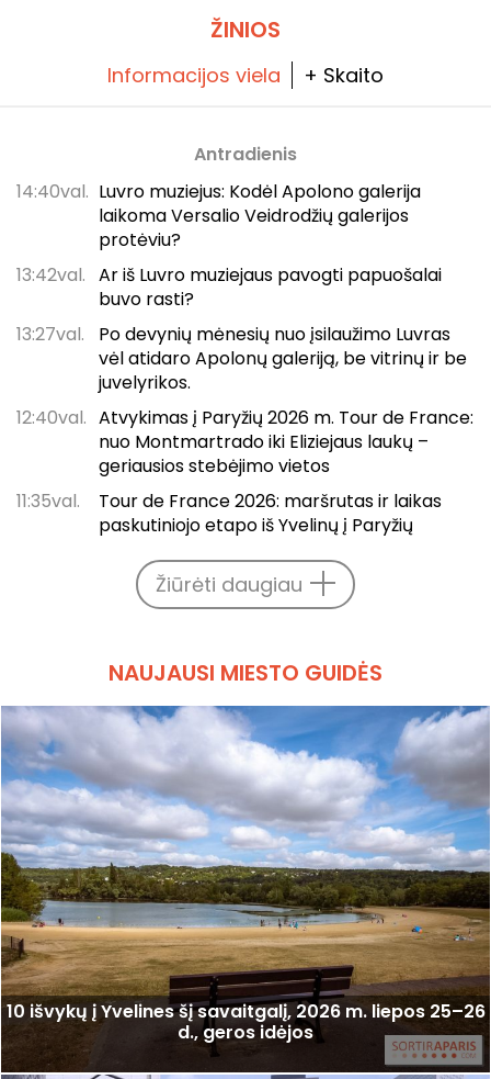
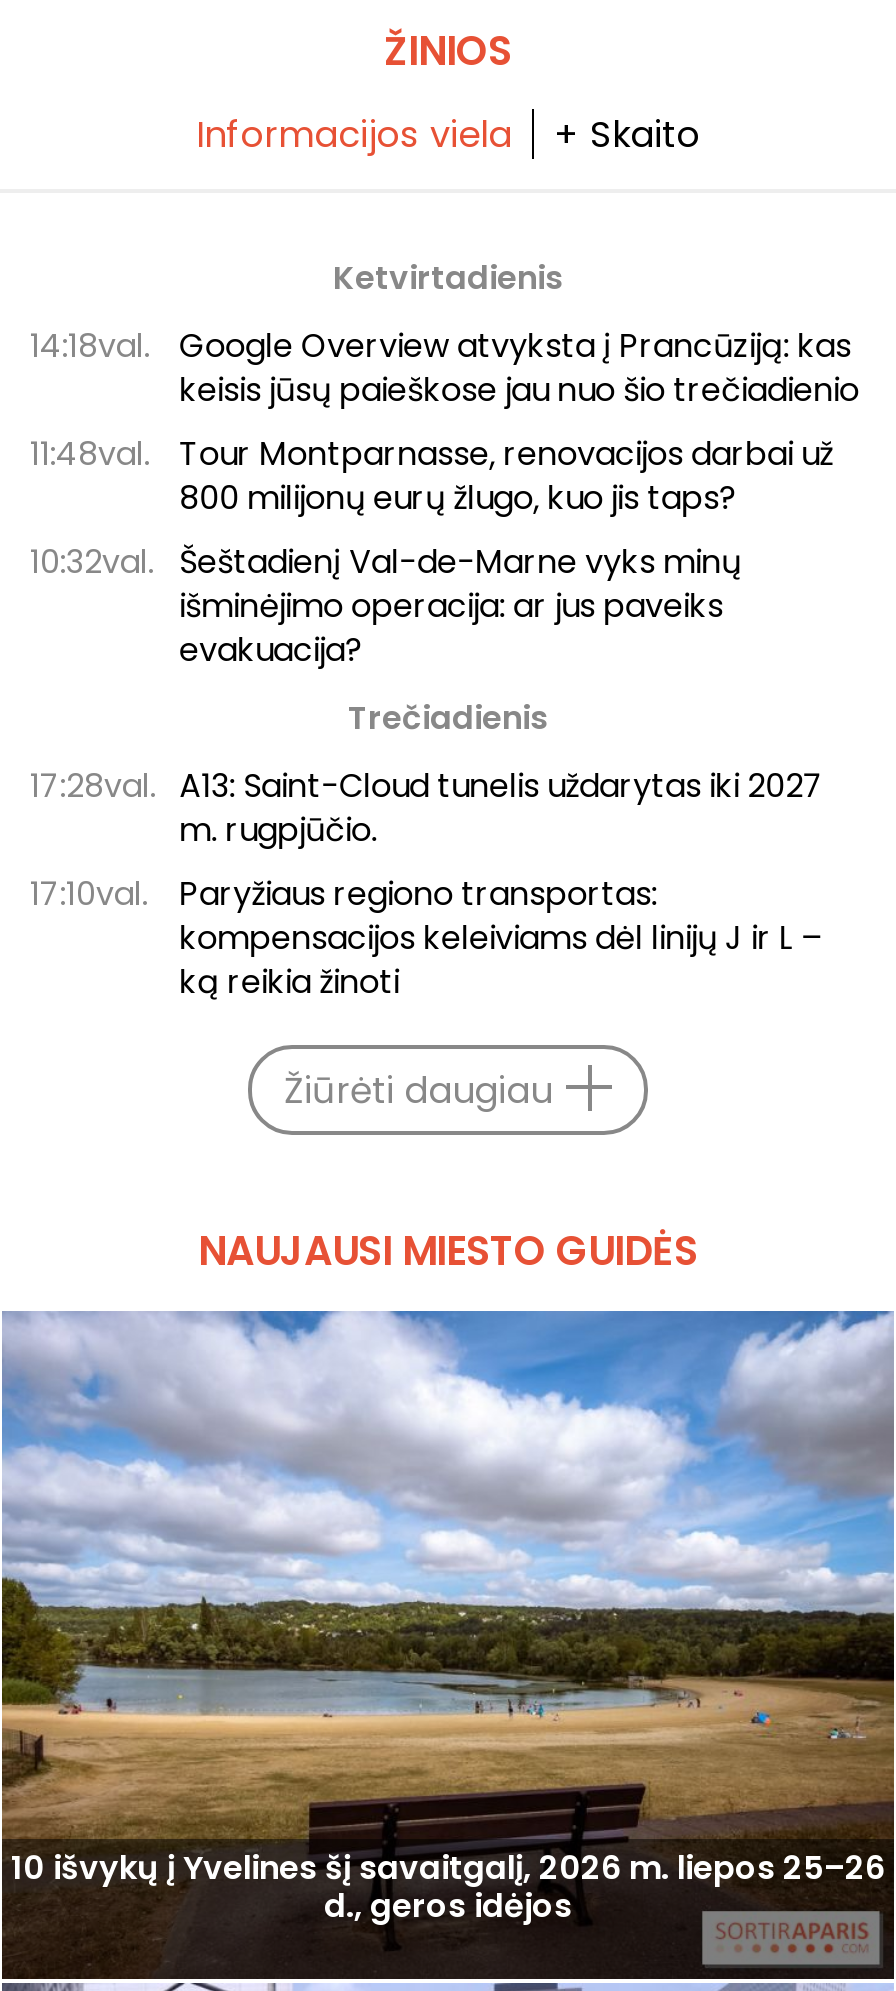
- Antradienis
- 14:40val. Luvro muziejus: Kodėl Apolono galerija
- laikoma Versalio Veidrodžių galerijos
- protėviu?
- 13:42val. Ar iš Luvro muziejaus pavogti papuošalai
- buvo rasti?
- 13:27val. Po devynių mėnesių nuo įsilaužimo Luvras
- vėl atidaro Apolonų galeriją, be vitrinų ir be
- juvelyrikos.
- 12:40val. Atvykimas į Paryžių 2026 m. Tour de France:
- nuo Montmartrado iki Eliziejaus laukų –
- geriausios stebėjimo vietos
- 11:35val.
- Tour de France 2026: maršrutas ir laikas
- paskutiniojo etapo iš Yvelinų į Paryžių
+ Ketvirtadienis
+ 14:18val.
+ Google Overview atvyksta į Prancūziją: kas
+ keisis jūsų paieškose jau nuo šio trečiadienio
+ 11:48val.
+ Tour Montparnasse, renovacijos darbai už
+ 800 milijonų eurų žlugo, kuo jis taps?
+ 10:32val. Šeštadienį Val-de-Marne vyks minų
+ išminėjimo operacija: ar jus paveiks
+ evakuacija?
+ Trečiadienis
+ 17:28val. A13: Saint-Cloud tunelis uždarytas iki 2027
+ m. rugpjūčio.
+ 17:10val.
+ Paryžiaus regiono transportas:
+ kompensacijos keleiviams dėl linijų J ir L –
+ ką reikia žinoti
